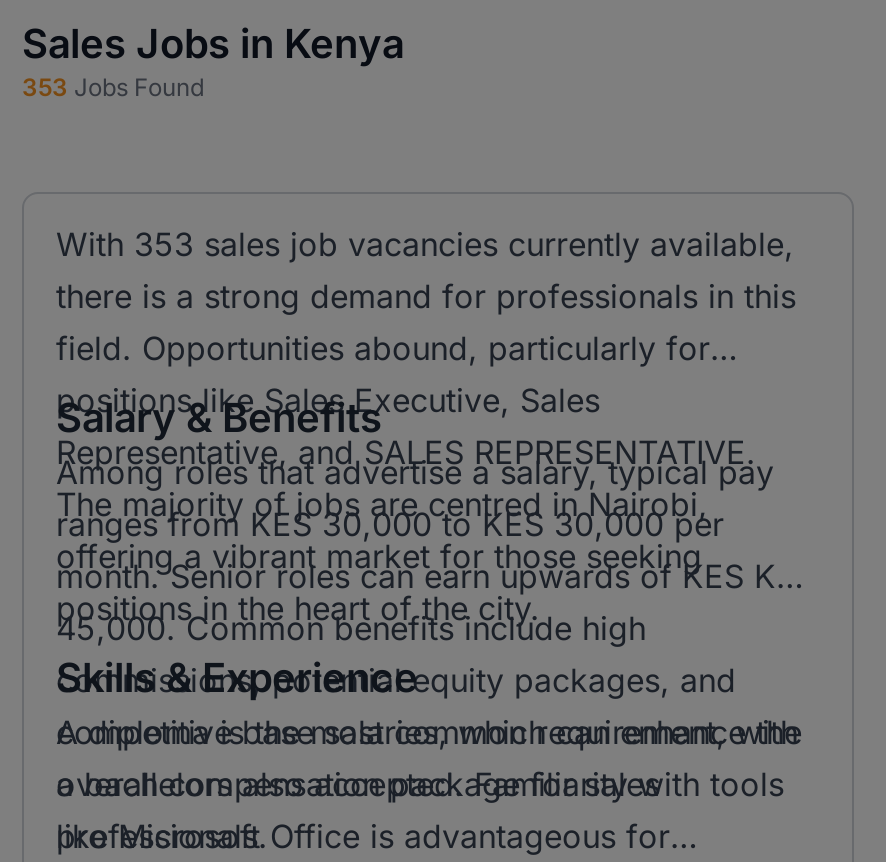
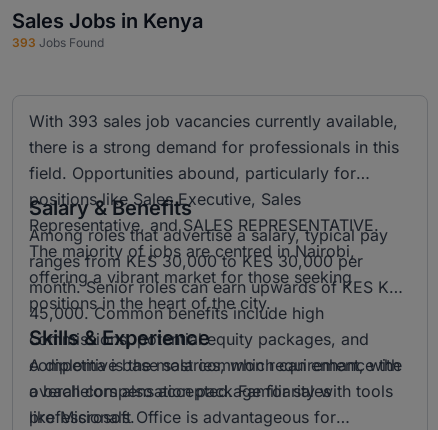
- 353 Jobs Found
+ 393 Jobs Found

- With 353 sales job vacancies currently available,
+ With 393 sales job vacancies currently available,
